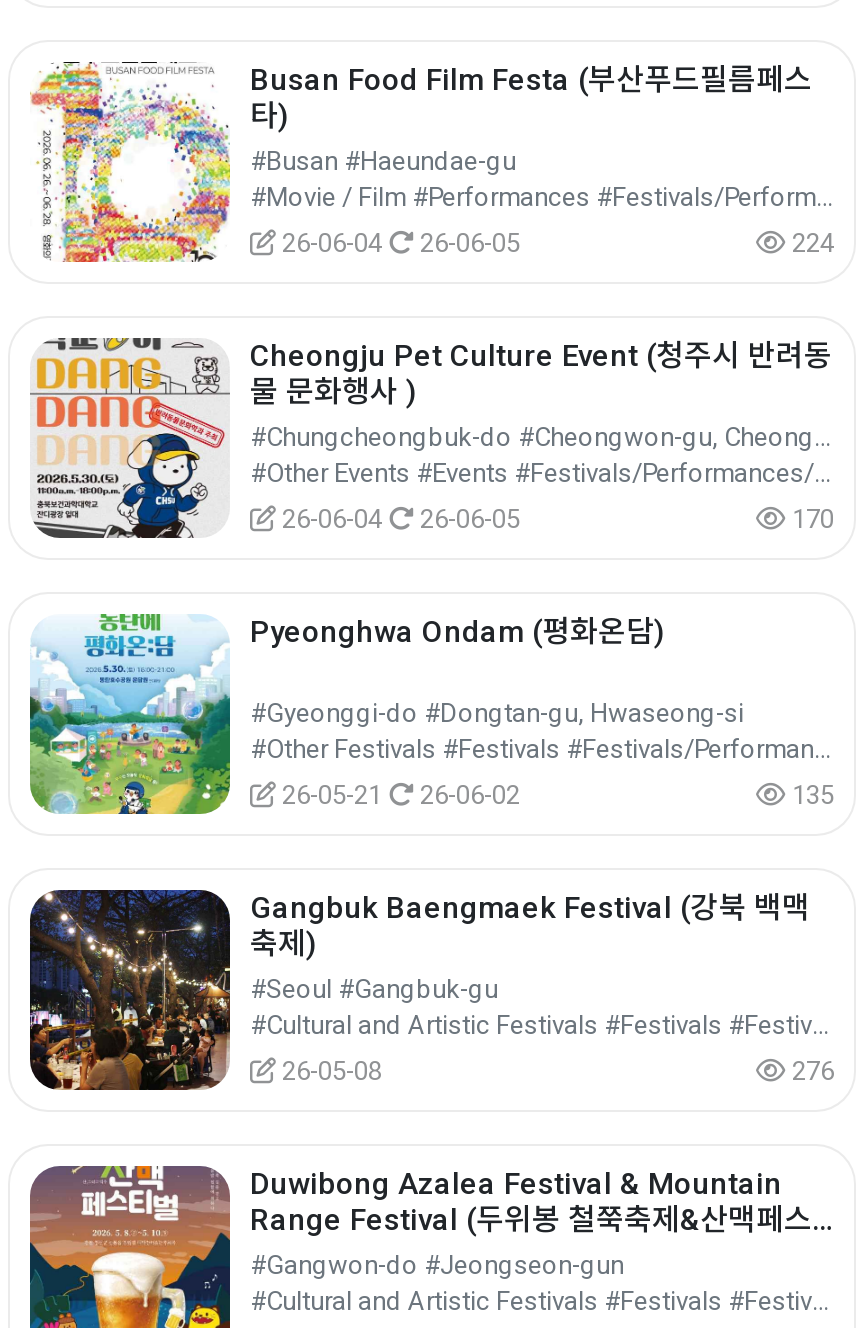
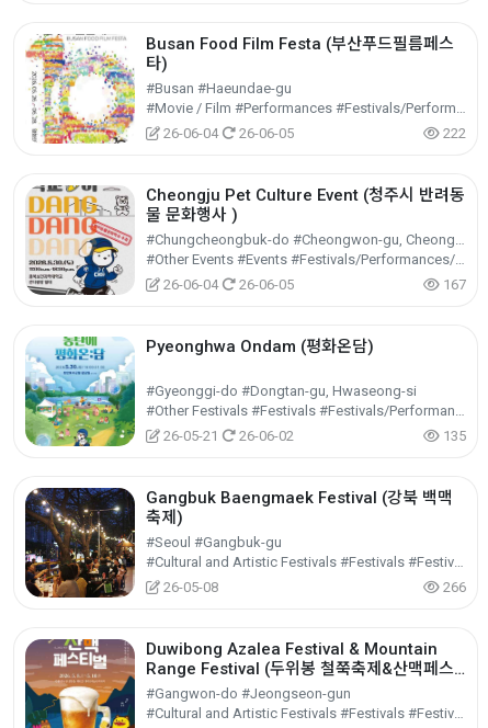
- 224
+ 222

- 170
+ 167

- 276
+ 266
